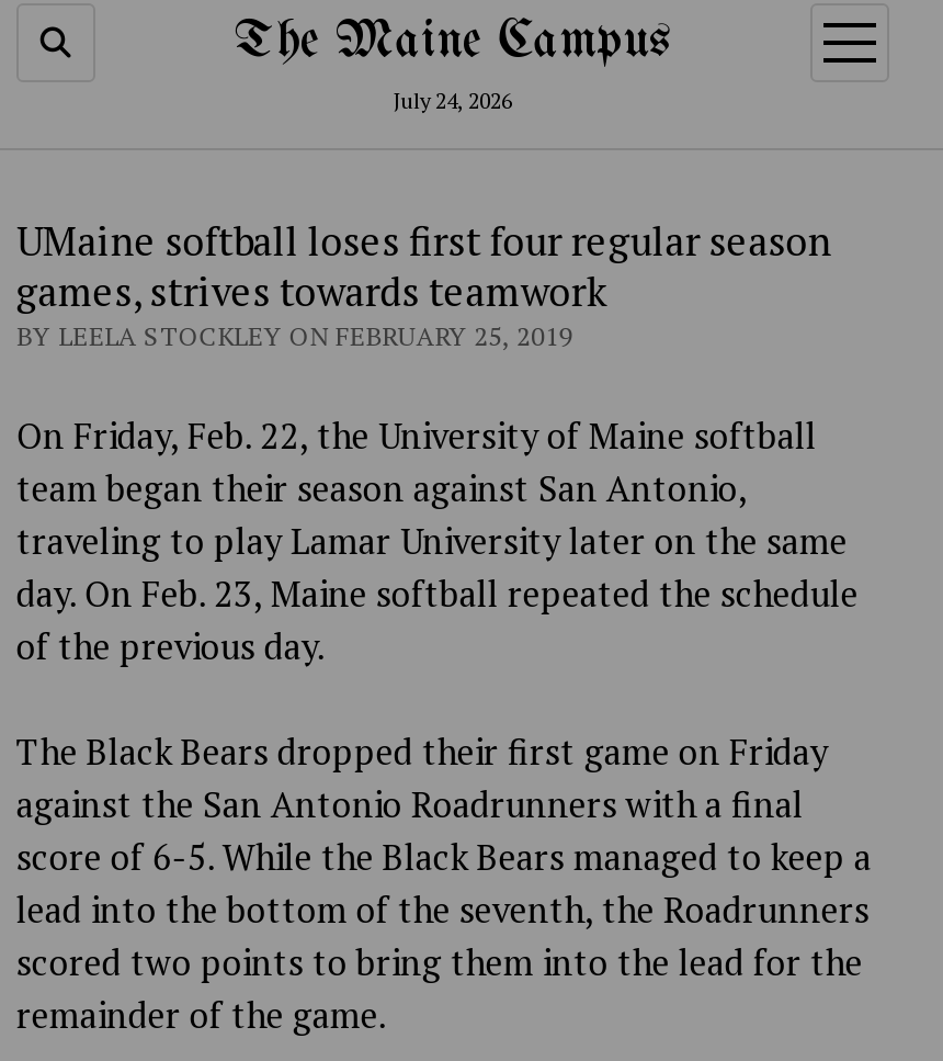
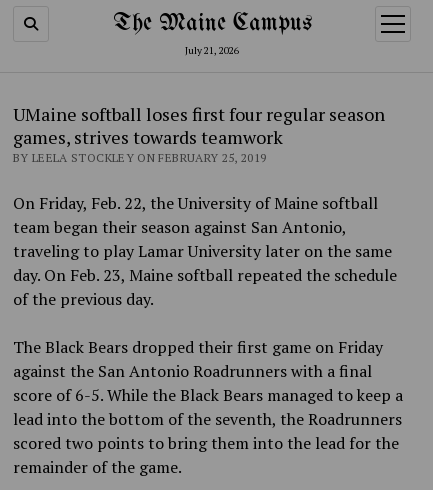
- July 24, 2026
+ July 21, 2026
